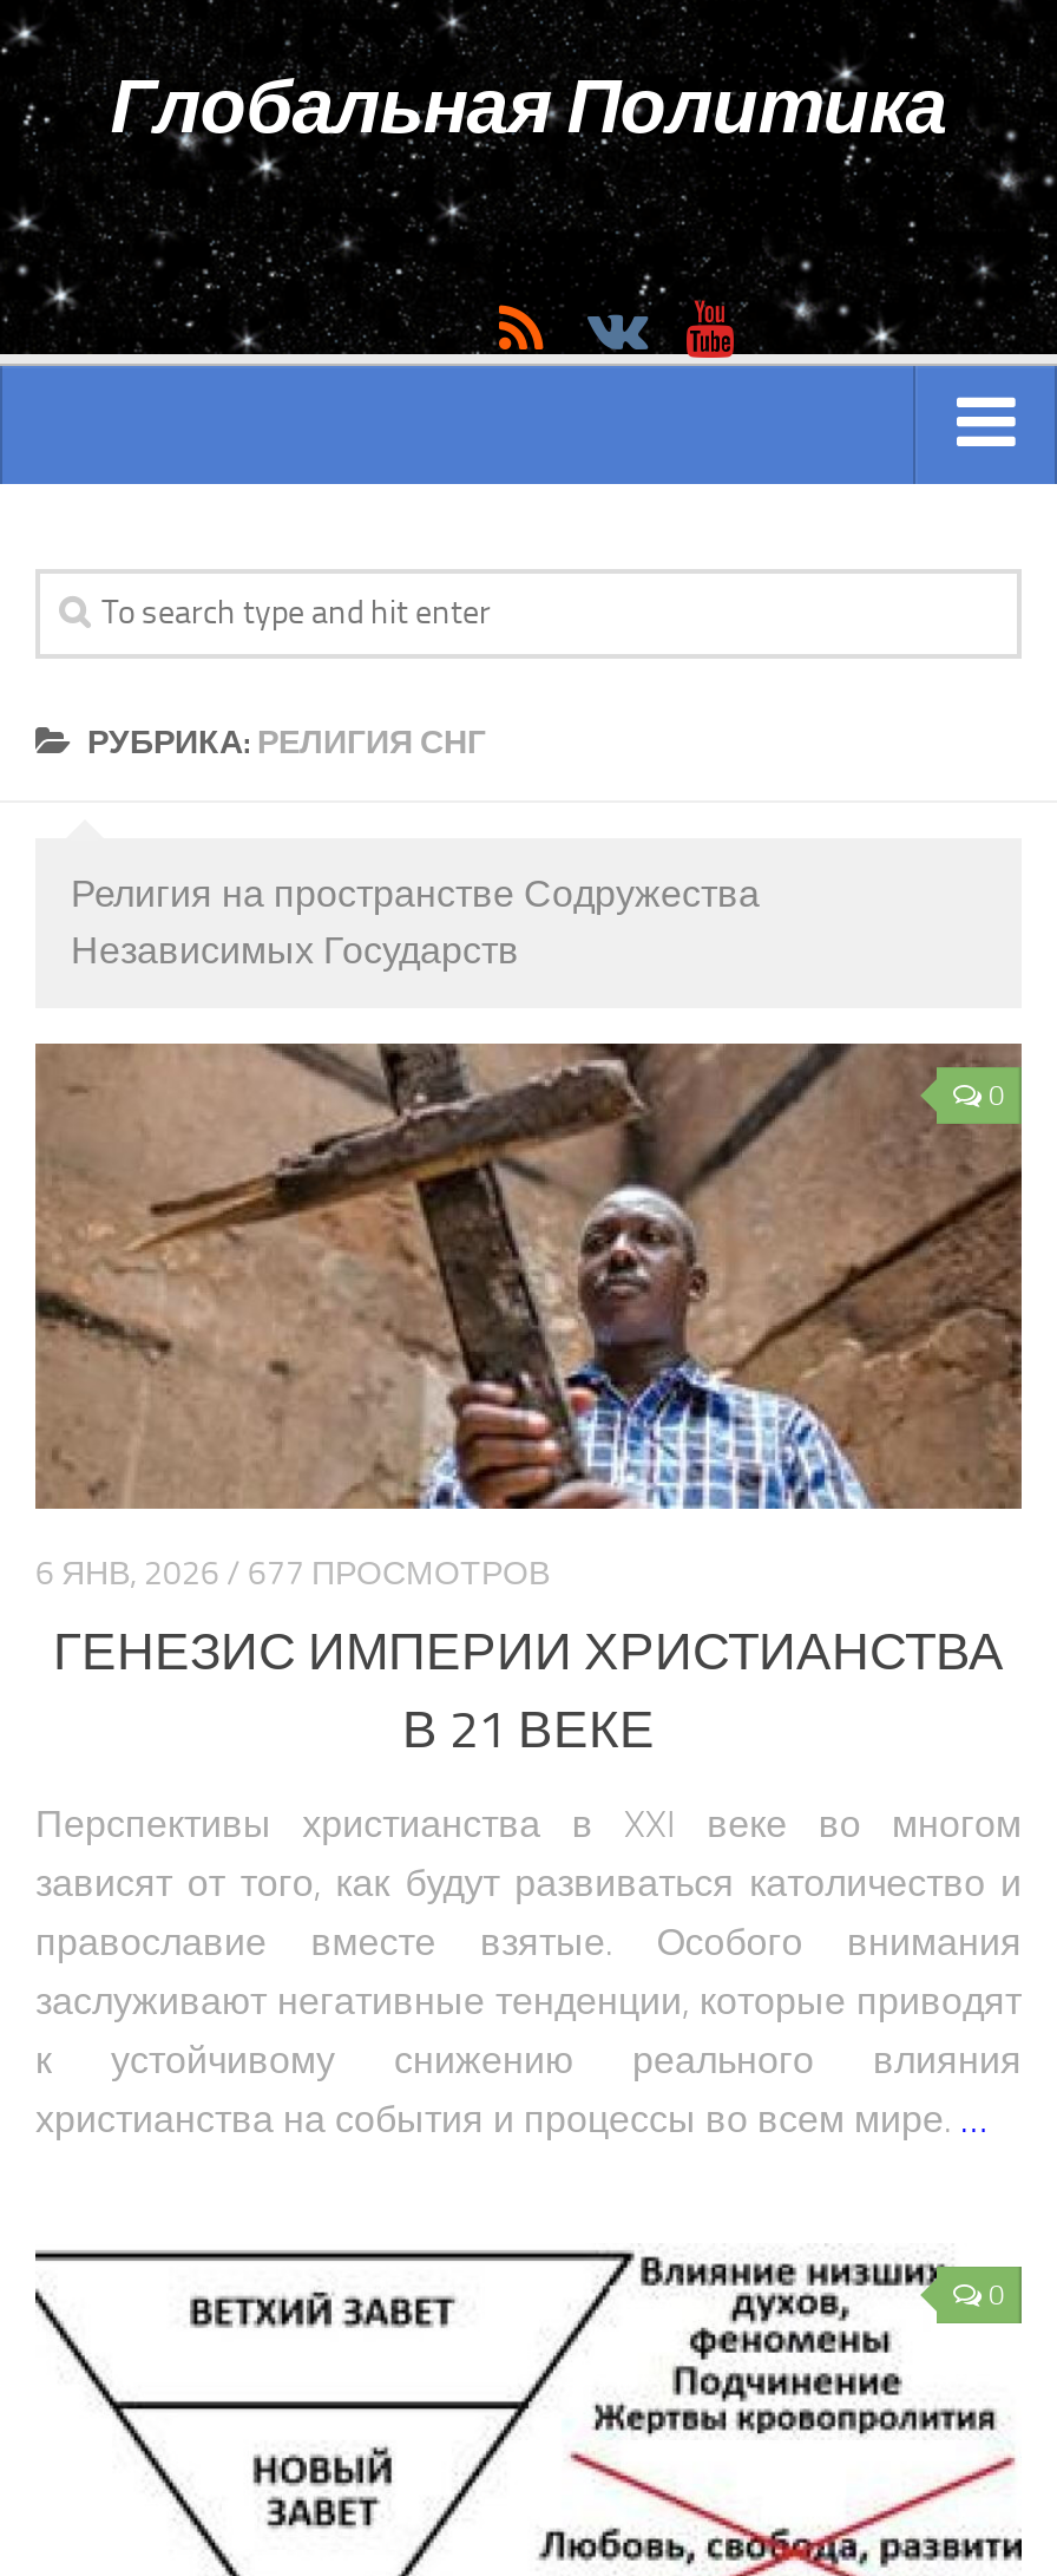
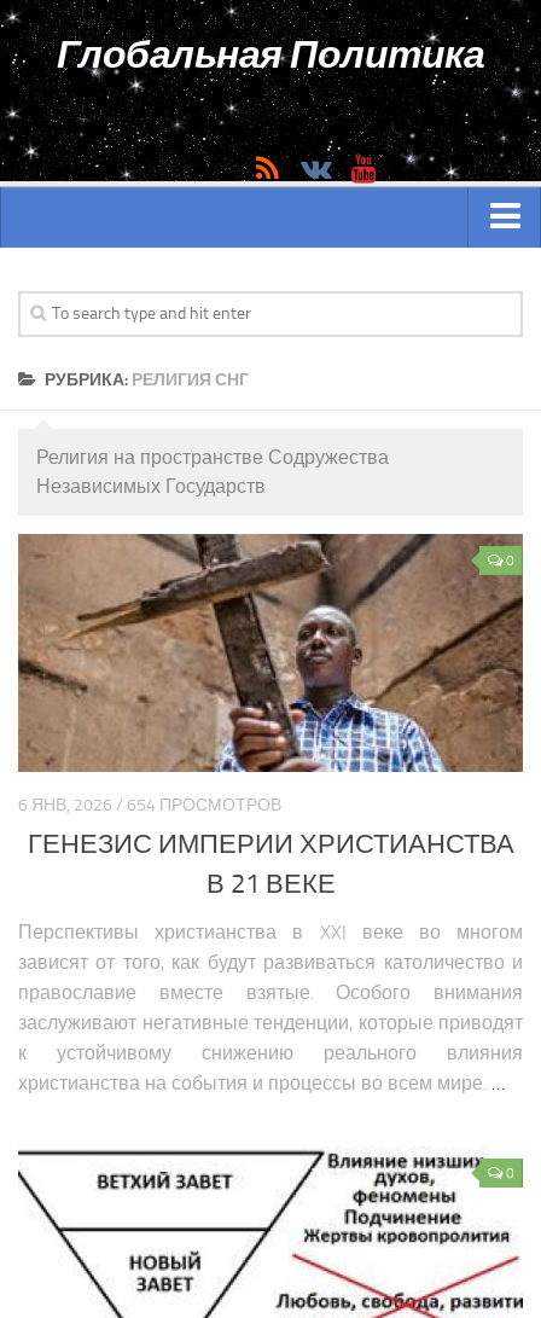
- 6 ЯНВ, 2026 / 677 ПРОСМОТРОВ
+ 6 ЯНВ, 2026 / 654 ПРОСМОТРОВ
